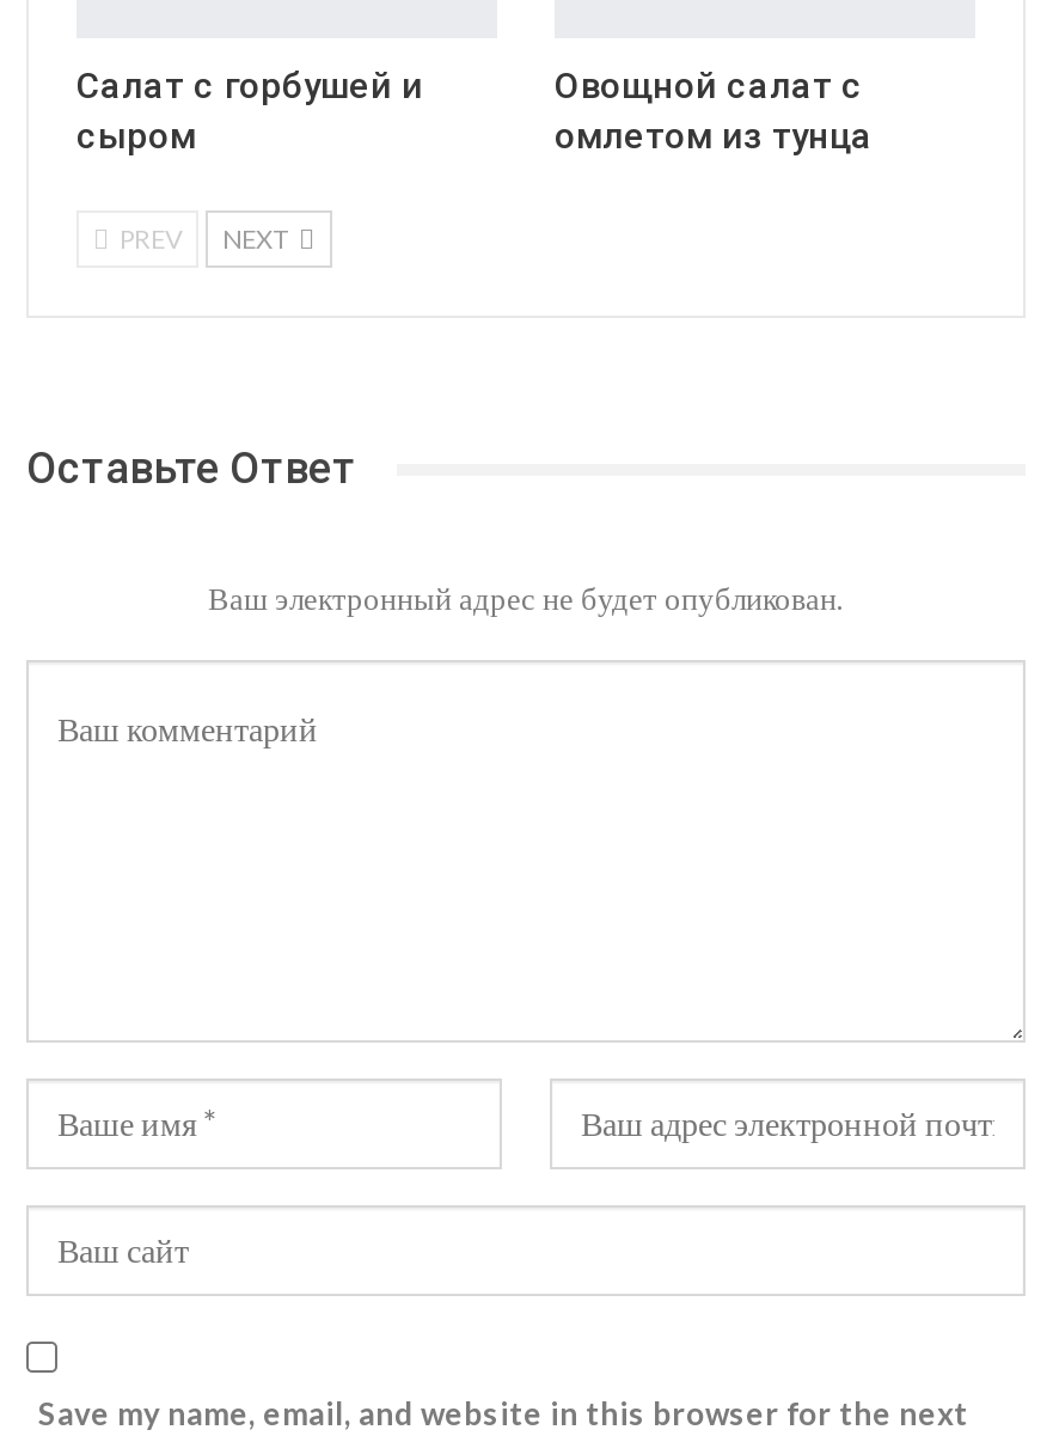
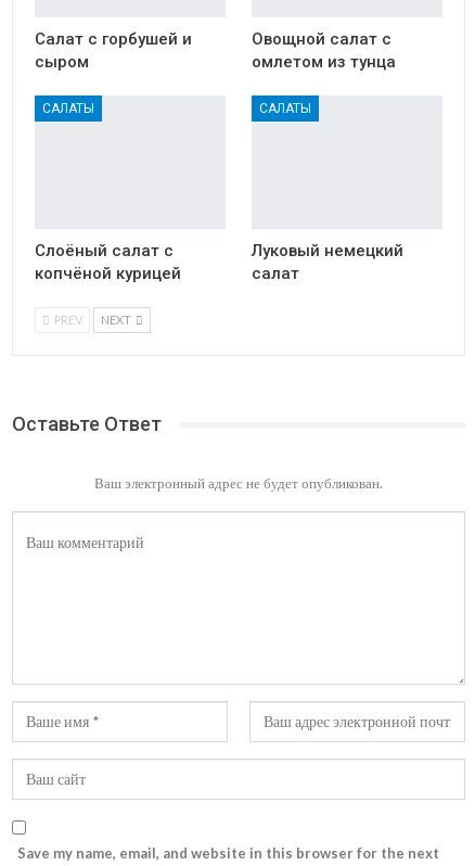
+ Слоёный салат с
+ копчёной курицей

+ САЛАТЫ

+ Луковый немецкий
+ салат

+ САЛАТЫ
